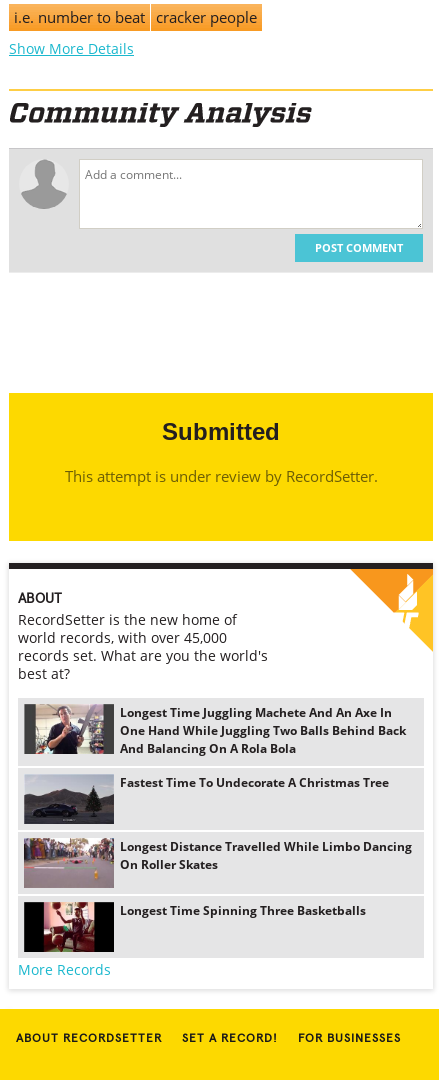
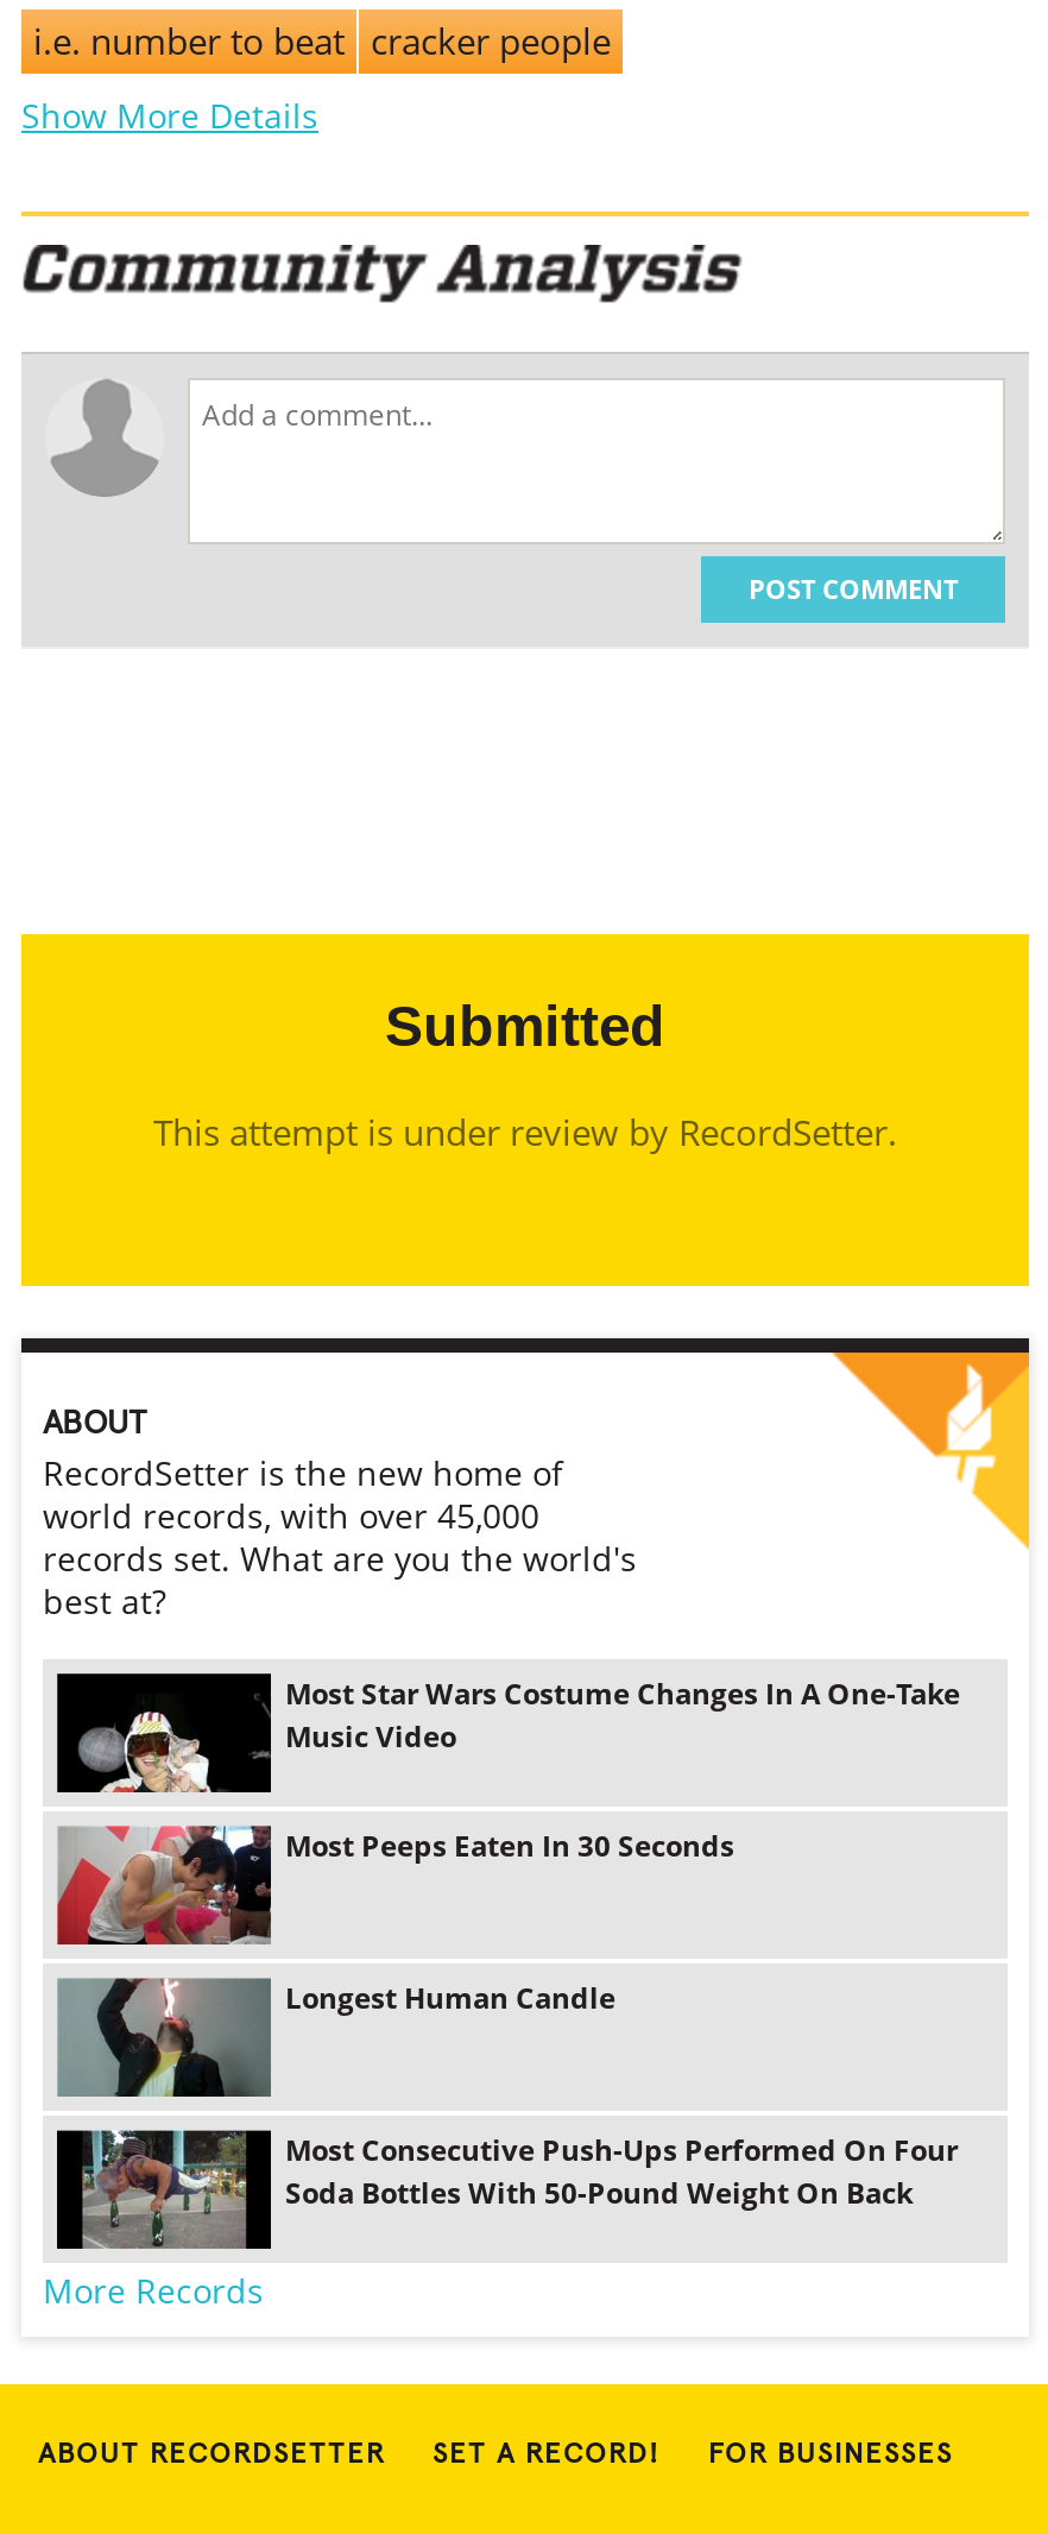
- [image]
- Longest Time Juggling Machete And An Axe In
- One Hand While Juggling Two Balls Behind Back
- And Balancing On A Rola Bola
+ [image]
+ Most Star Wars Costume Changes In A One-Take
+ Music Video

- [image]
- Fastest Time To Undecorate A Christmas Tree
+ [image]
+ Most Peeps Eaten In 30 Seconds

- [image]
- Longest Distance Travelled While Limbo Dancing
- On Roller Skates
+ [image]
+ Longest Human Candle

- [image]
- Longest Time Spinning Three Basketballs
+ [image]
+ Most Consecutive Push-Ups Performed On Four
+ Soda Bottles With 50-Pound Weight On Back
